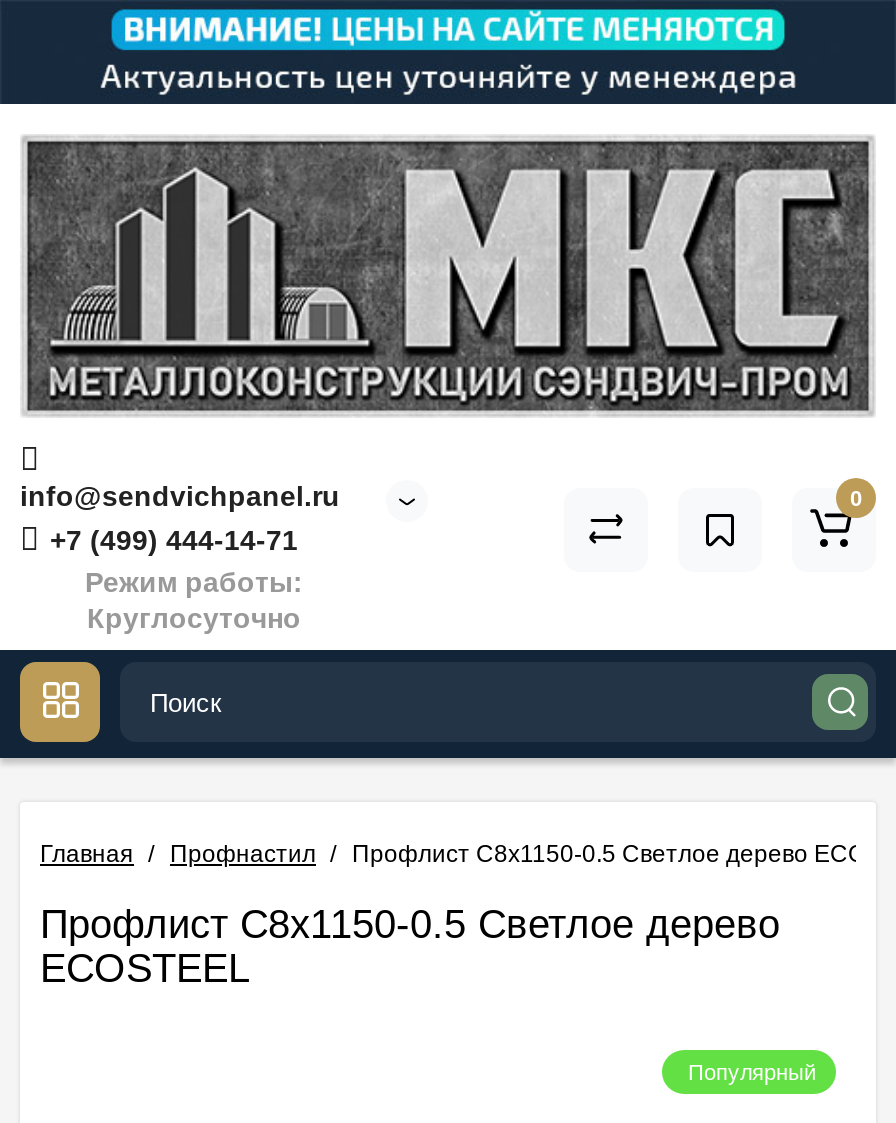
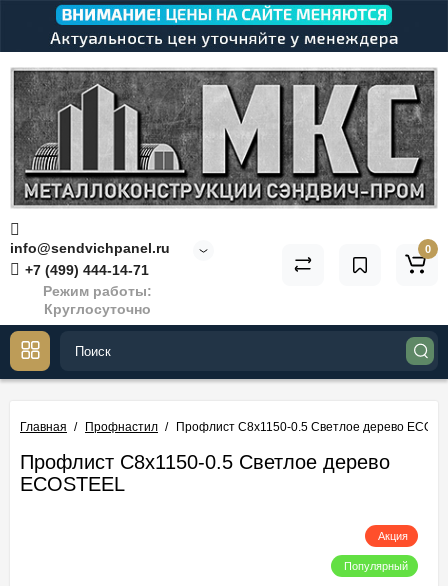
+ Акция
